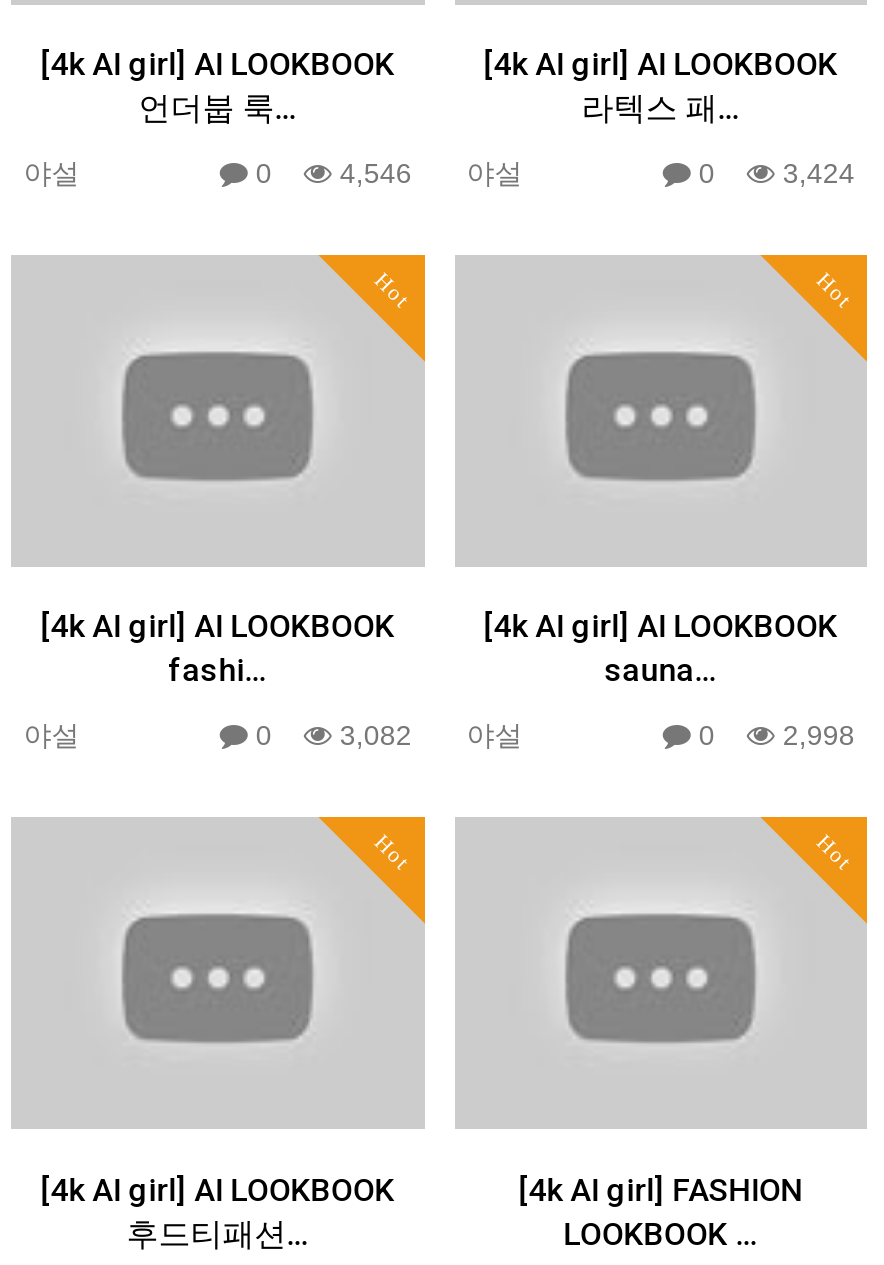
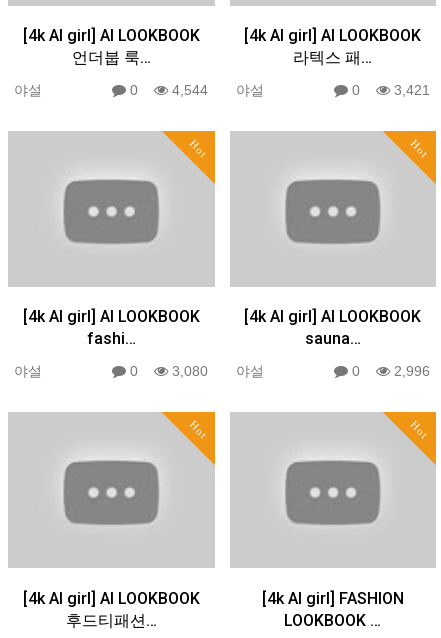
- 0 4,546 야설
+ 0 4,544 야설

- 0 3,424
+ 0 3,421

- 0 3,082 야설
+ 0 3,080 야설

- 0 2,998
+ 0 2,996
